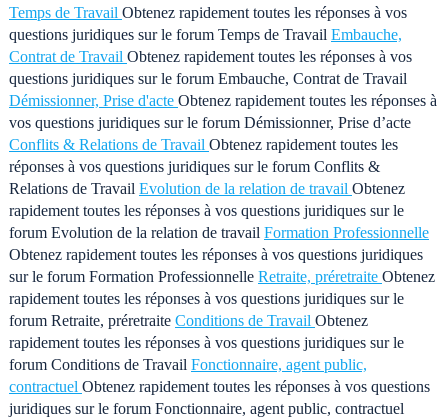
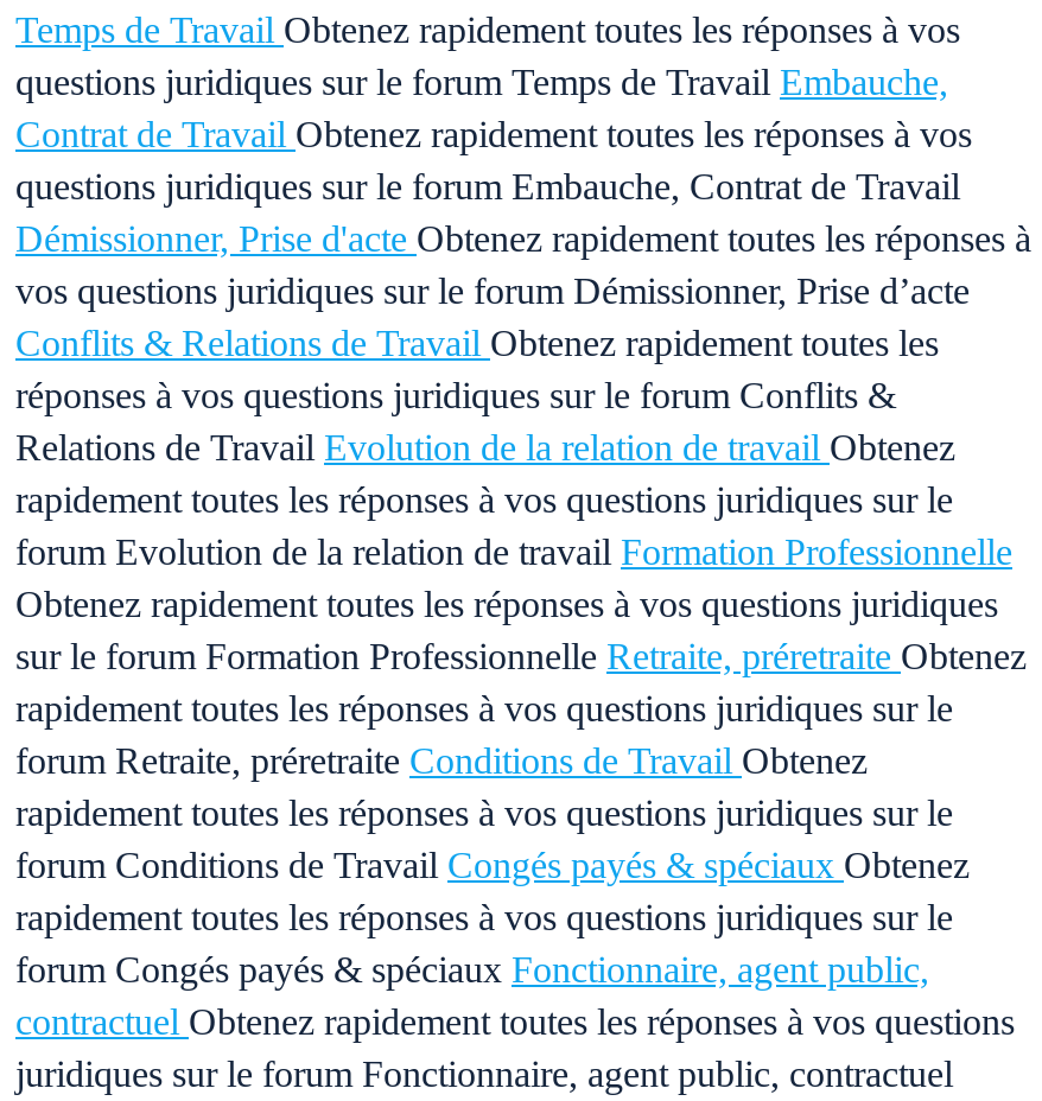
- forum Conditions de Travail Fonctionnaire, agent public,
+ forum Conditions de Travail Congés payés & spéciaux Obtenez
+ rapidement toutes les réponses à vos questions juridiques sur le
+ forum Congés payés & spéciaux Fonctionnaire, agent public,
